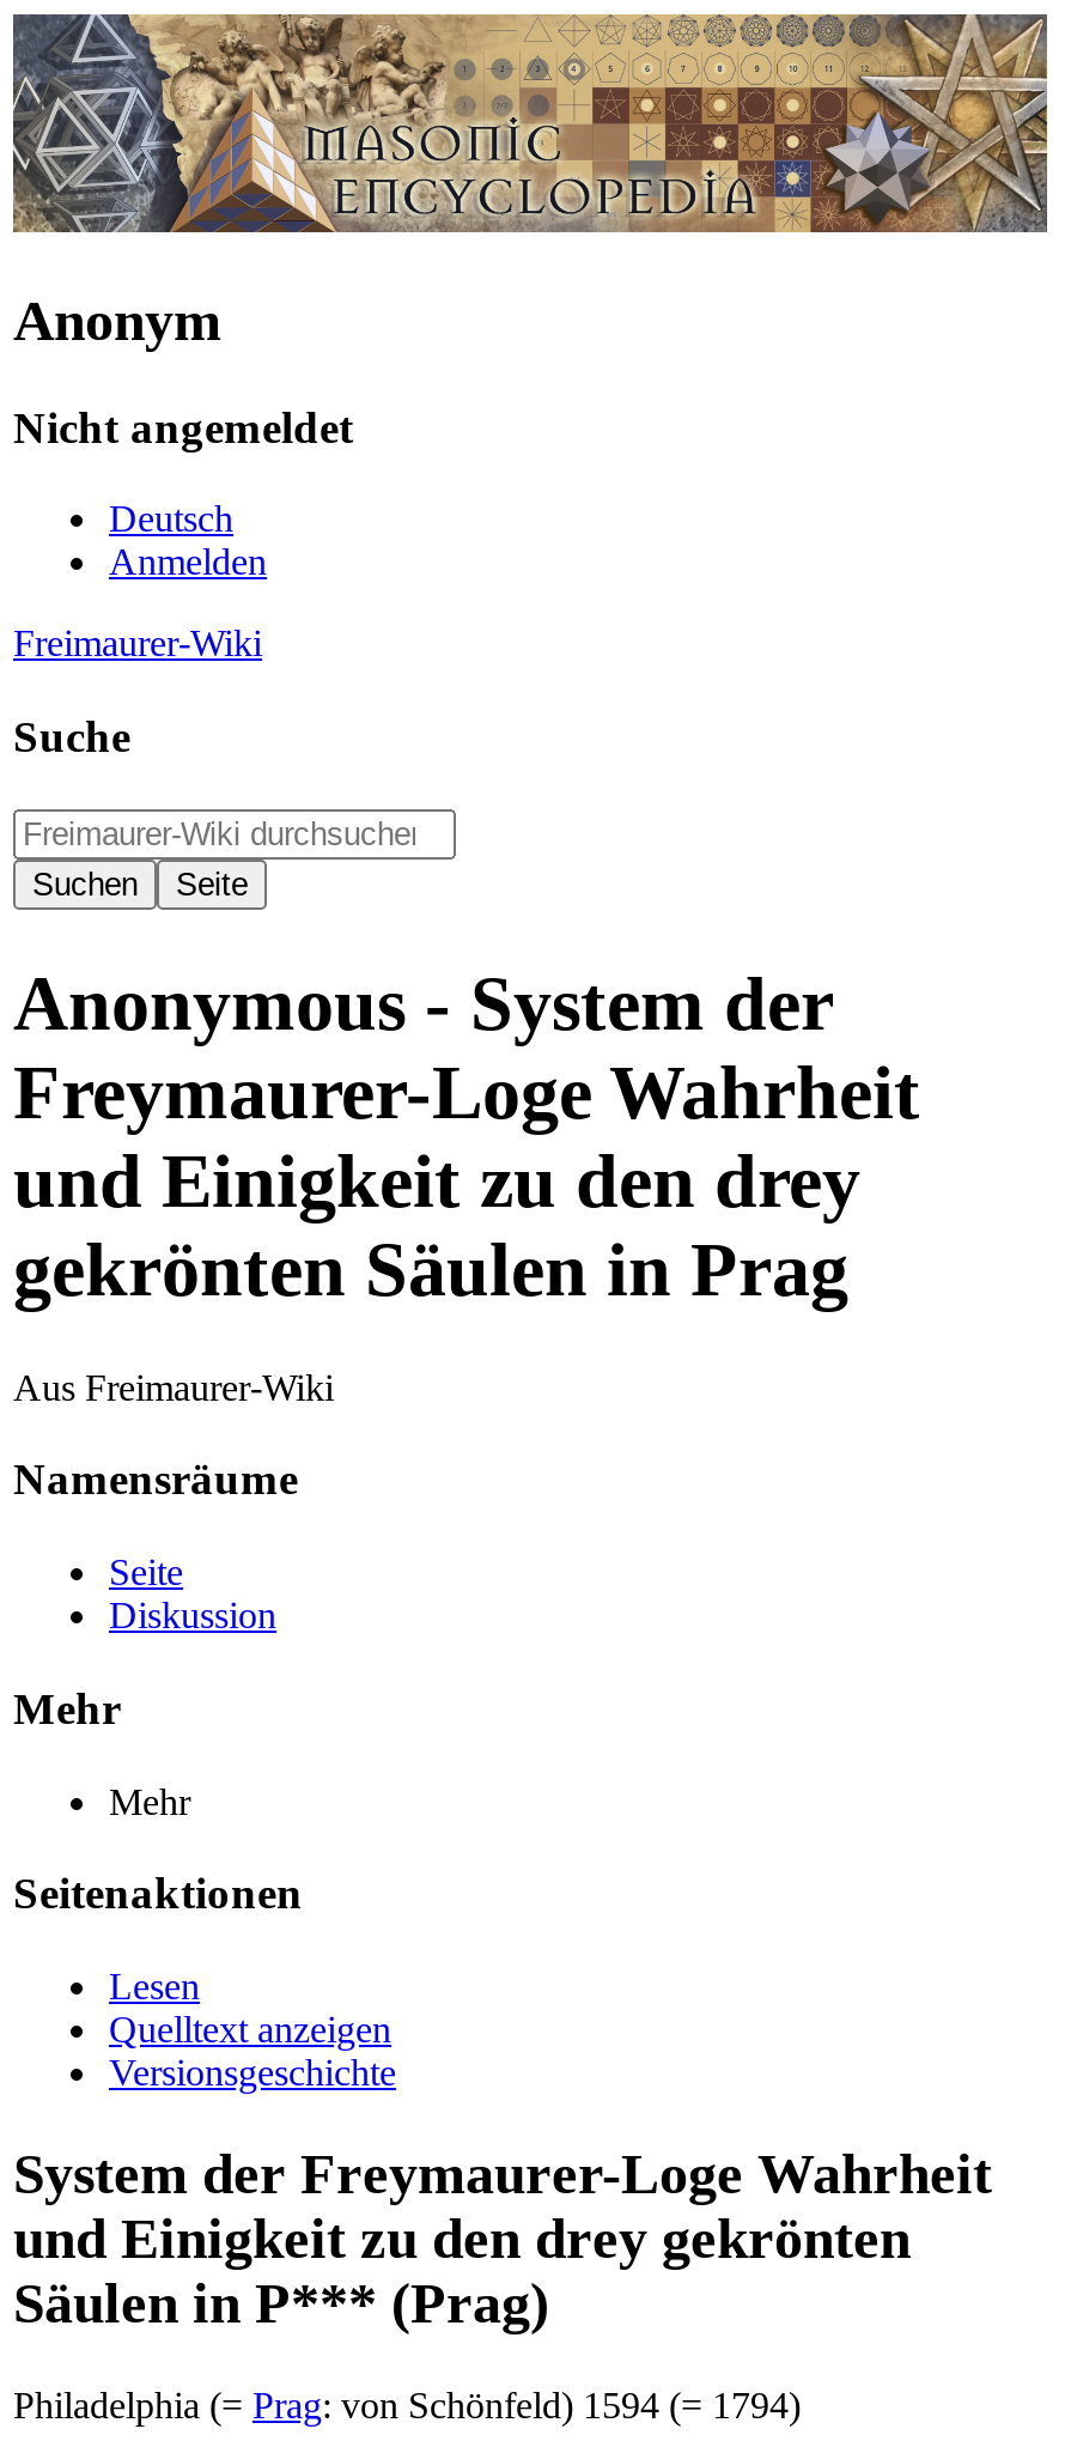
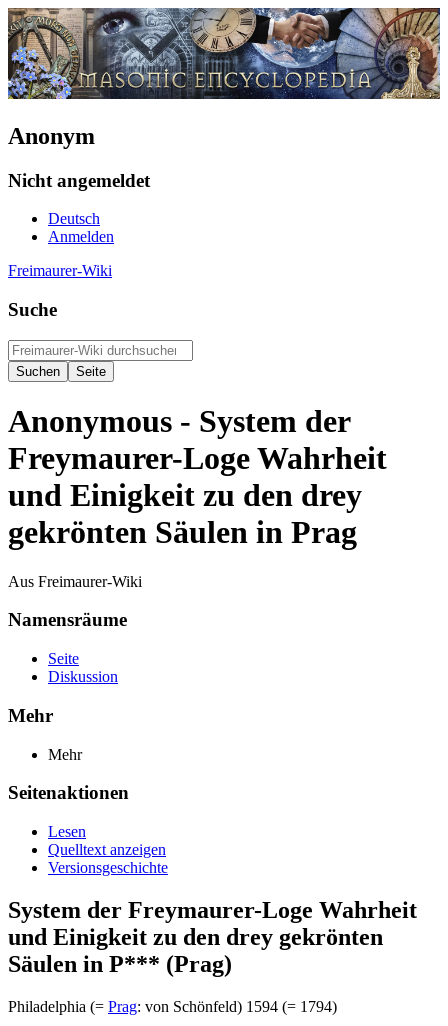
- [image]
+ [image]
